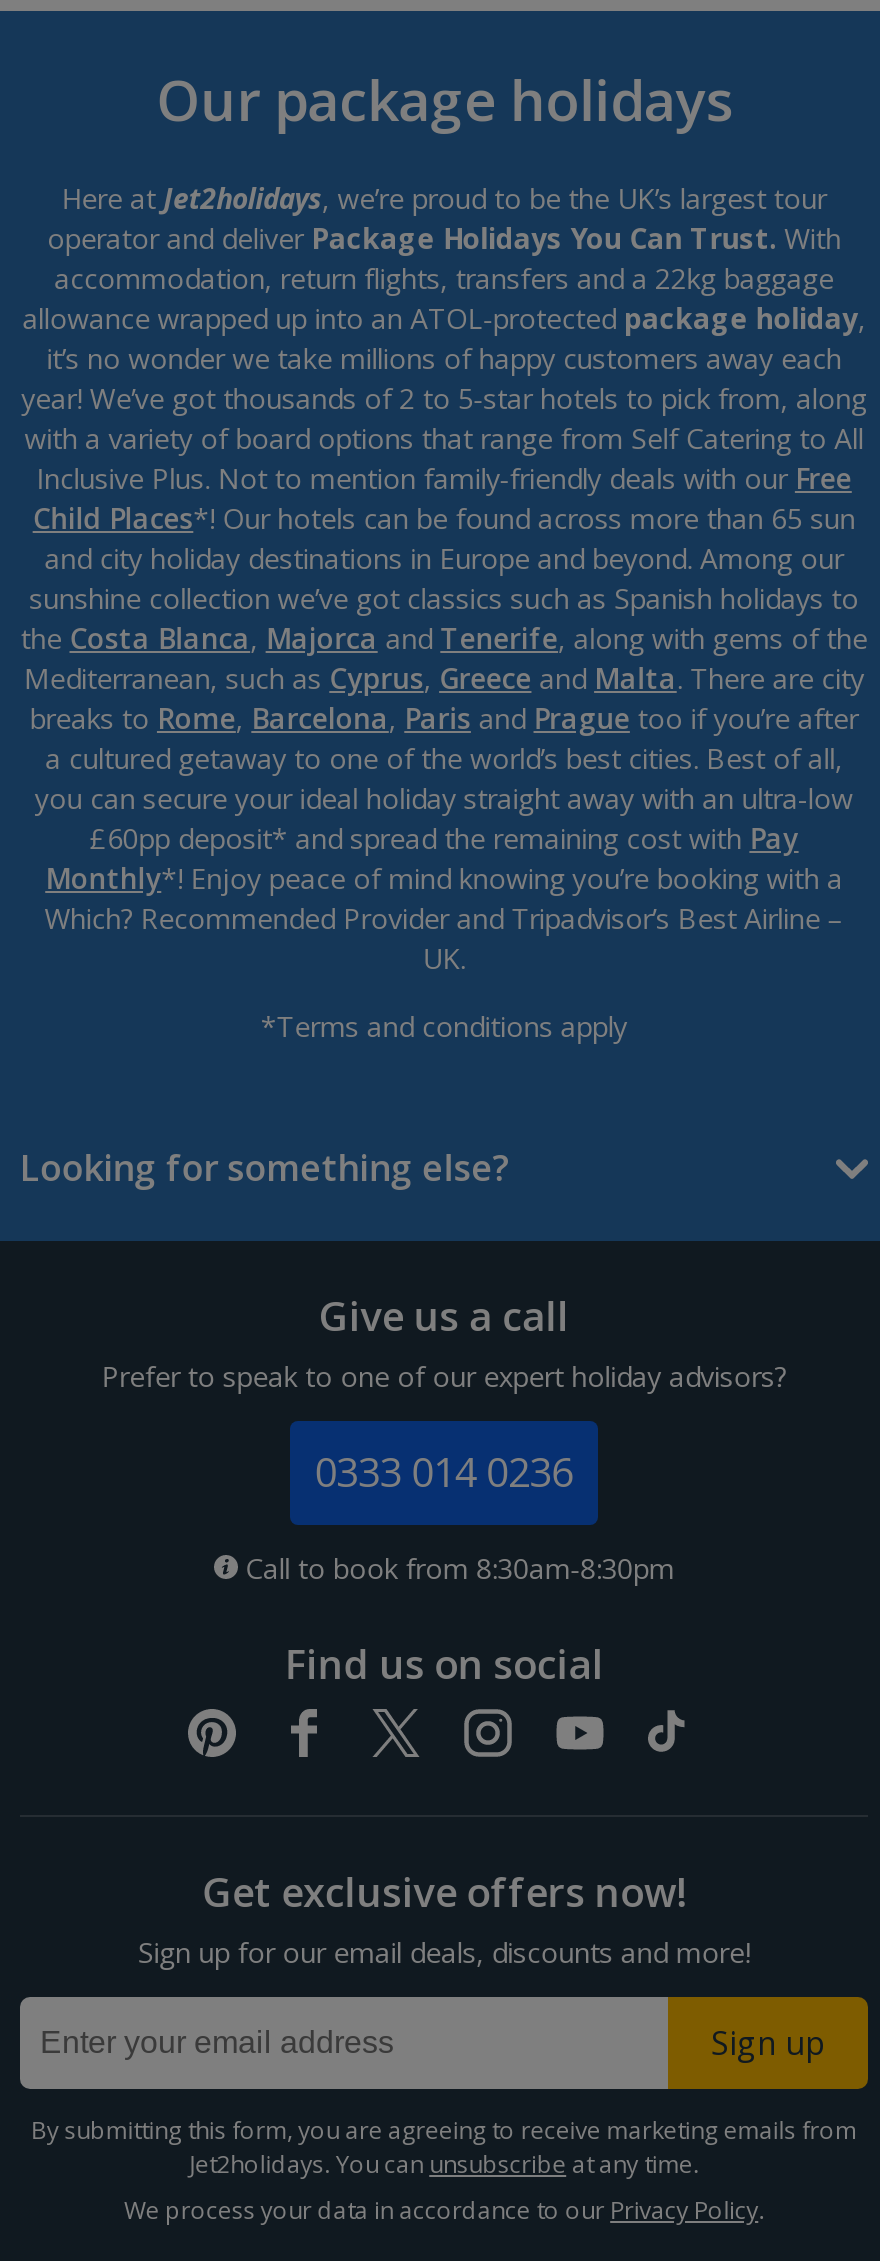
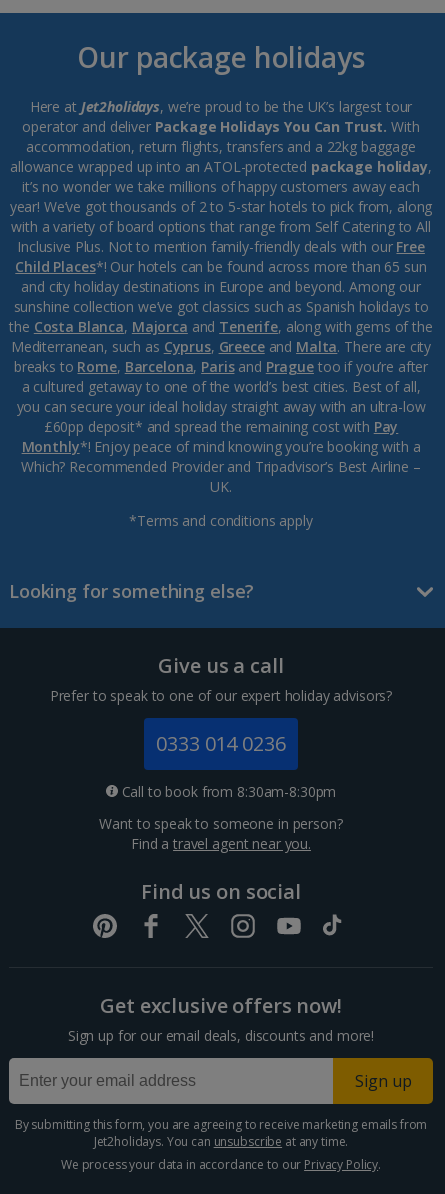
+ Want to speak to someone in person?
+ Find a travel agent near you.
